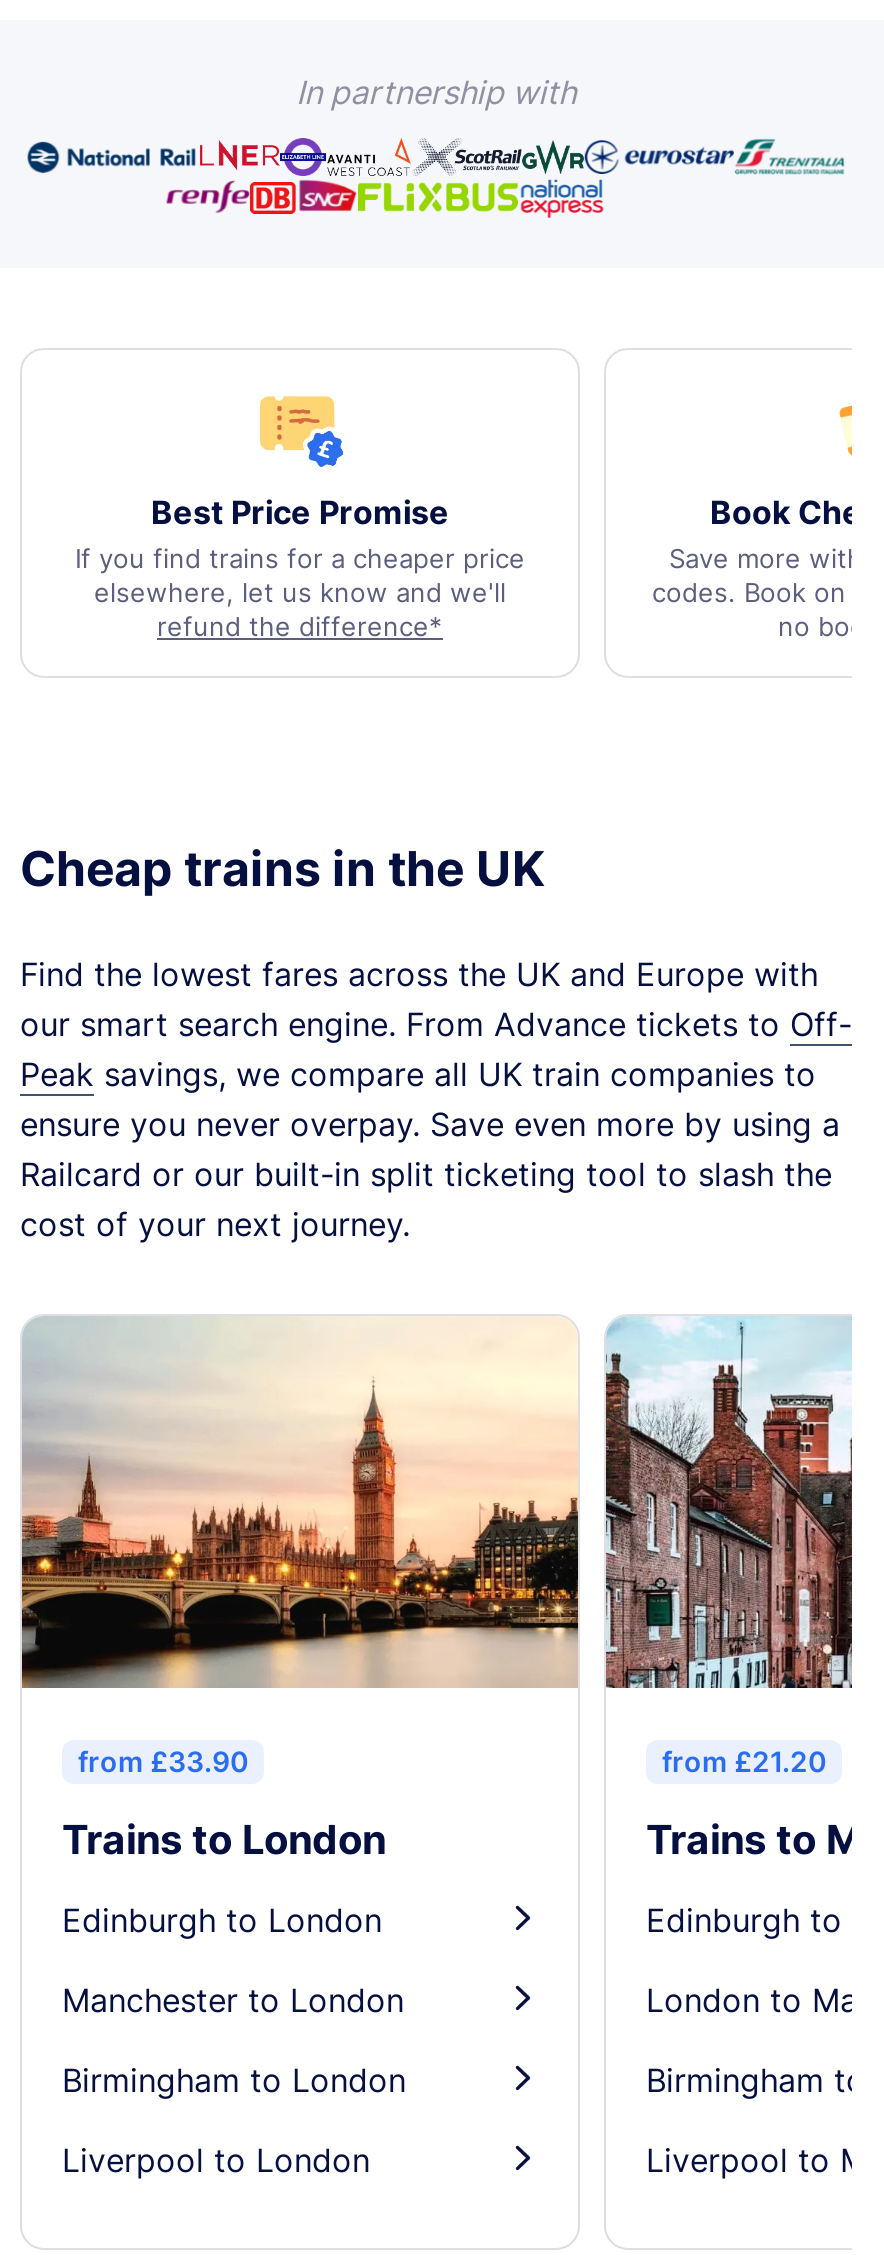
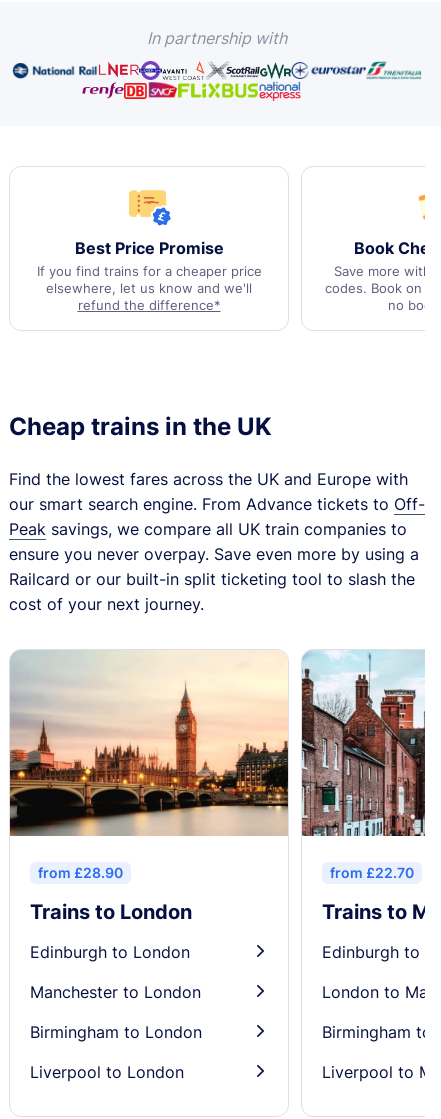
- from £33.90
+ from £28.90

- from £21.20
+ from £22.70
